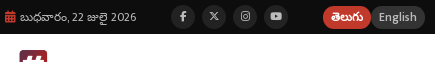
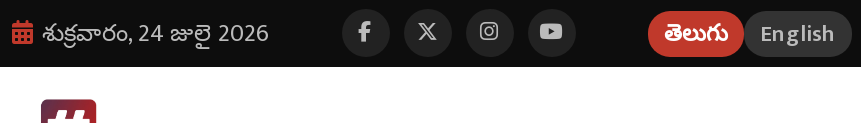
- బుధవారం, 22 జులై 2026
+ శుక్రవారం, 24 జులై 2026
